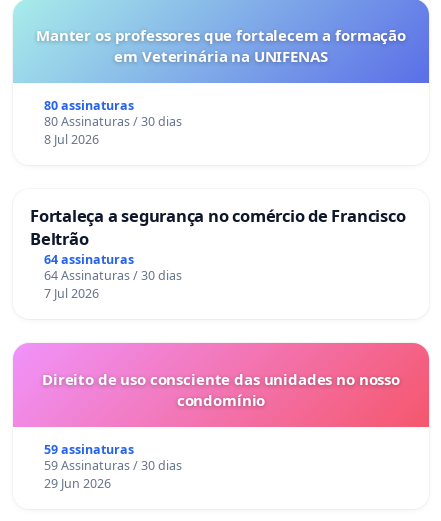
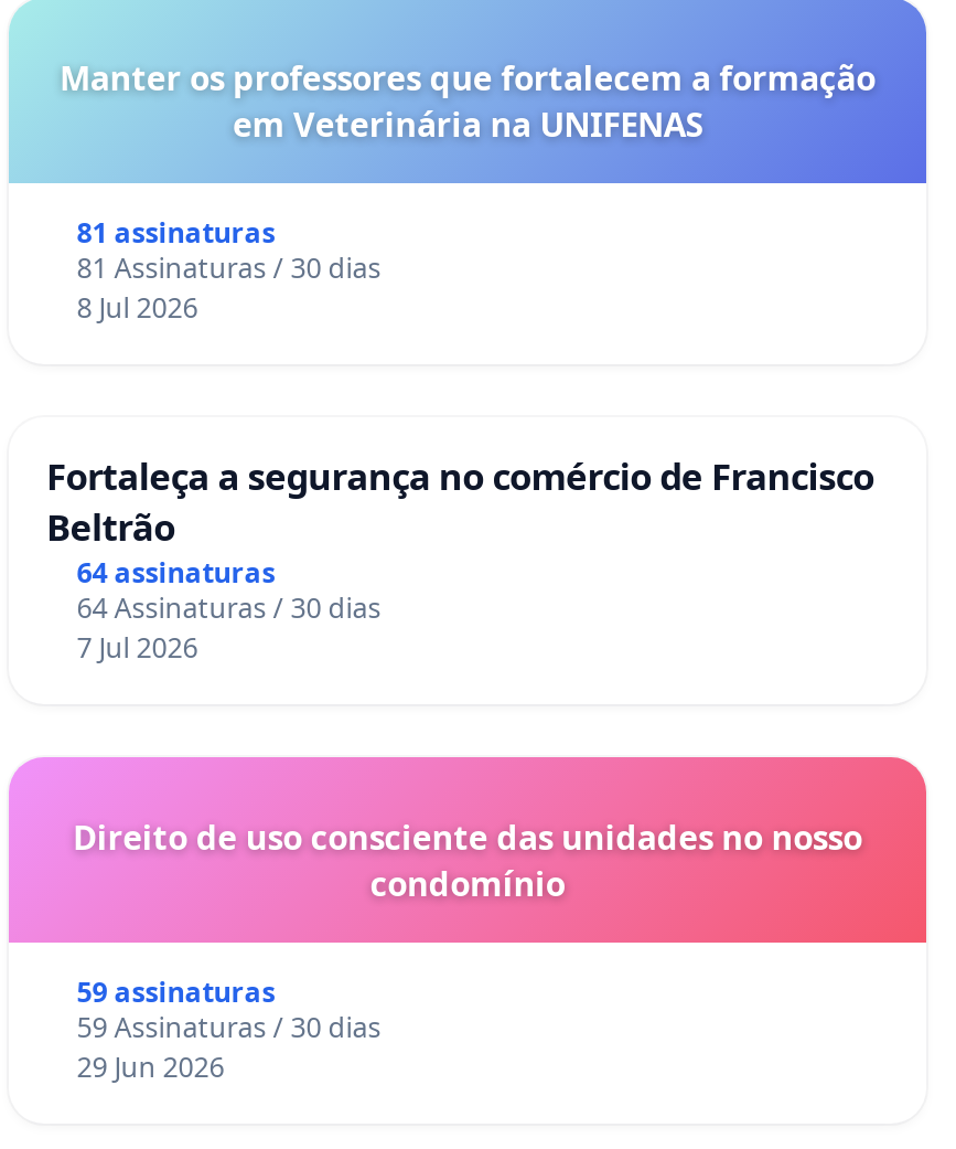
- 80 assinaturas
+ 81 assinaturas

- 80 Assinaturas / 30 dias
+ 81 Assinaturas / 30 dias
